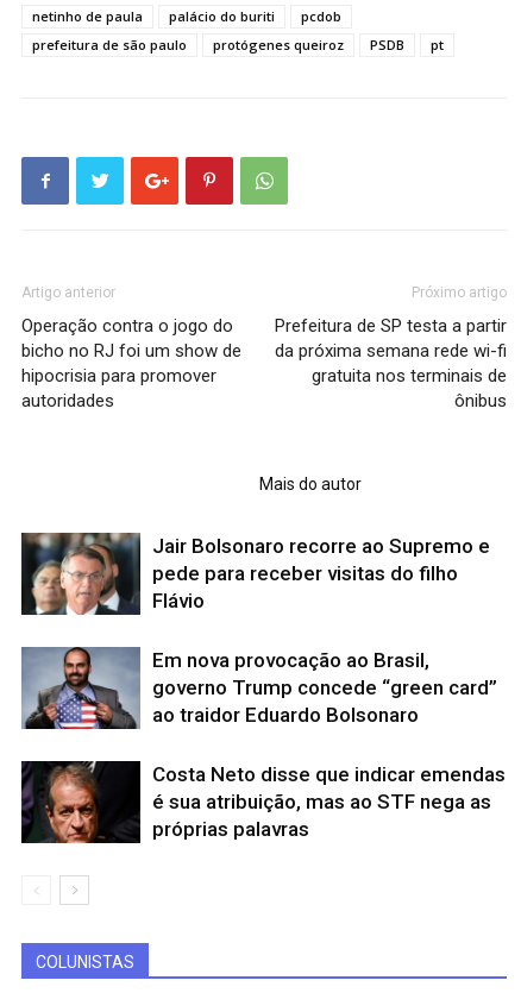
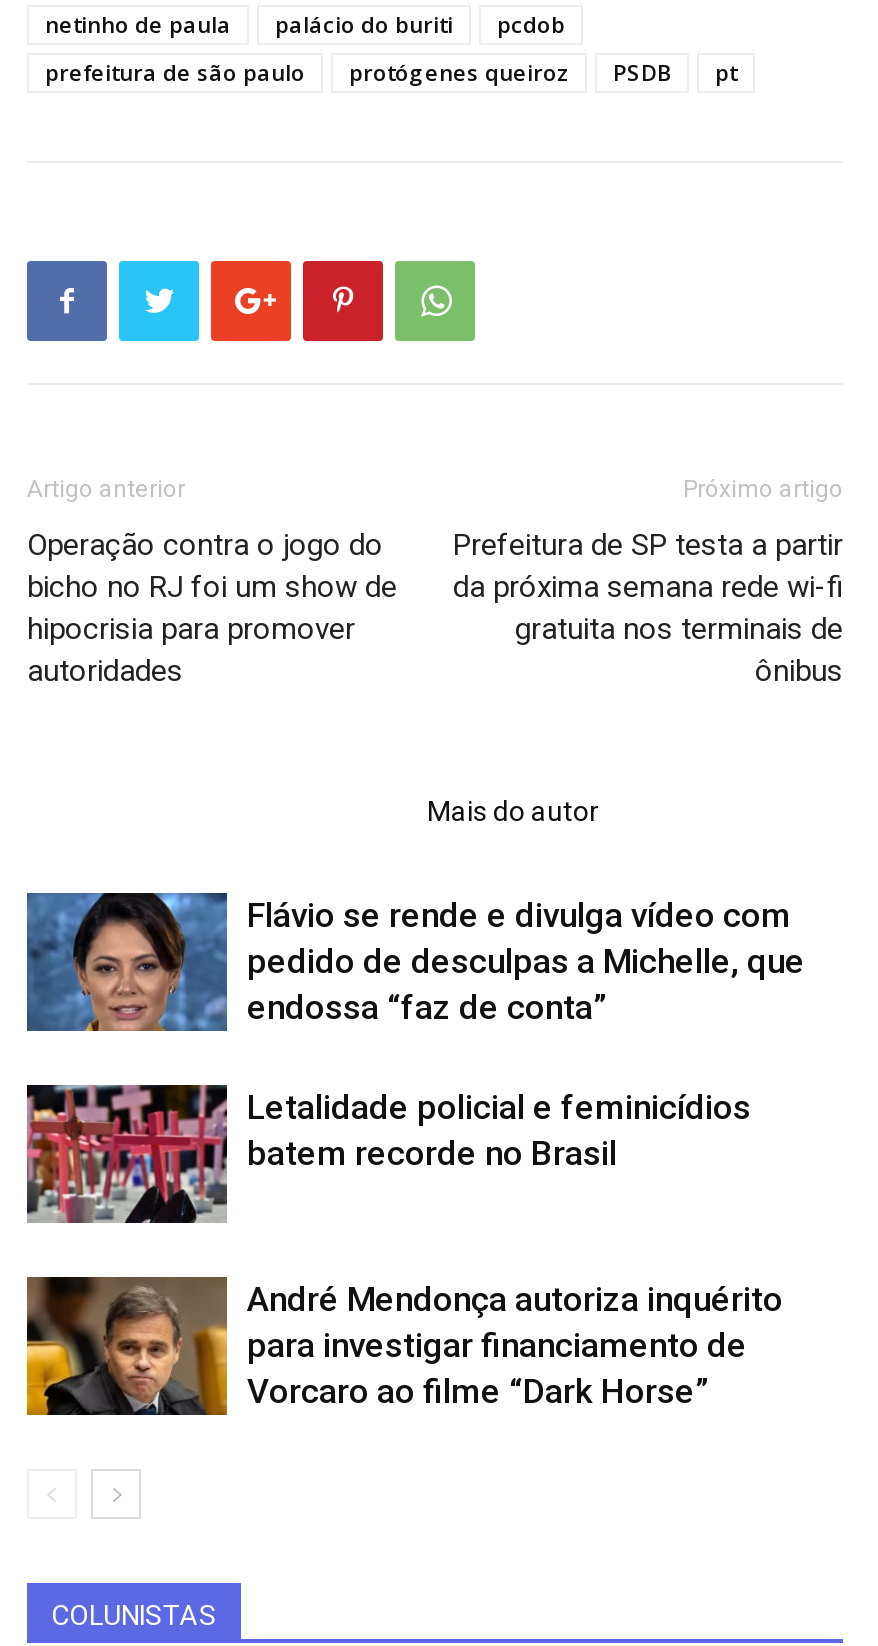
- [image]
- Jair Bolsonaro recorre ao Supremo e
- pede para receber visitas do filho
- Flávio
+ [image]
+ Flávio se rende e divulga vídeo com
+ pedido de desculpas a Michelle, que
+ endossa “faz de conta”

- [image]
- Em nova provocação ao Brasil,
- governo Trump concede “green card”
- ao traidor Eduardo Bolsonaro
+ [image]
+ Letalidade policial e feminicídios
+ batem recorde no Brasil

- [image]
- Costa Neto disse que indicar emendas
- é sua atribuição, mas ao STF nega as
- próprias palavras
+ [image]
+ André Mendonça autoriza inquérito
+ para investigar financiamento de
+ Vorcaro ao filme “Dark Horse”
